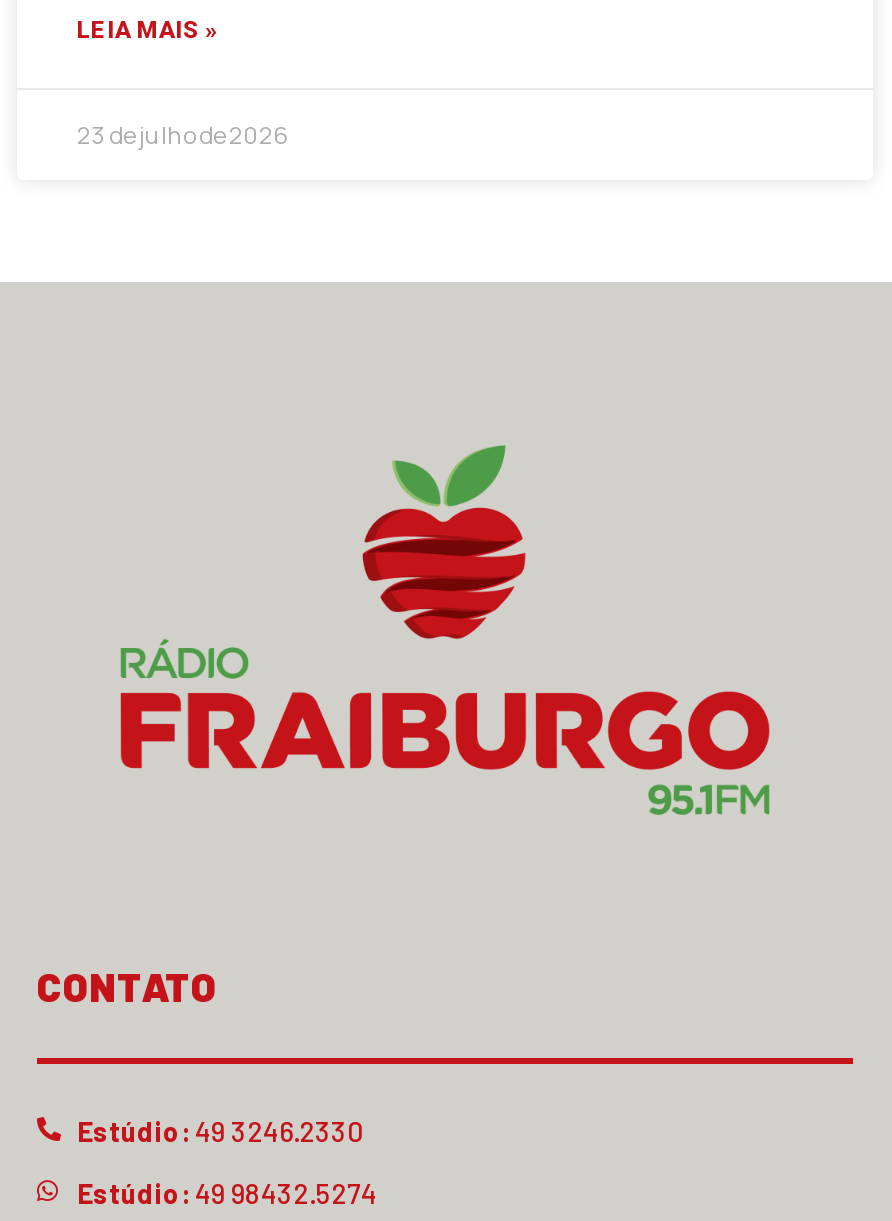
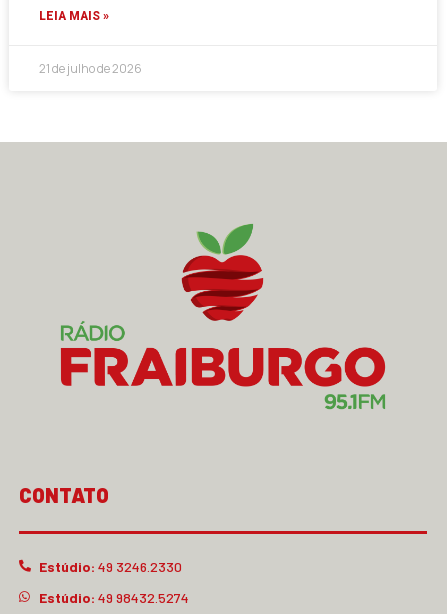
- 23 de julho de 2026
+ 21 de julho de 2026
